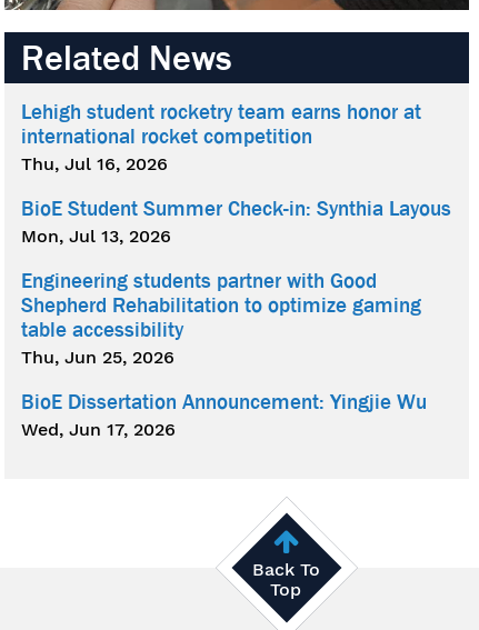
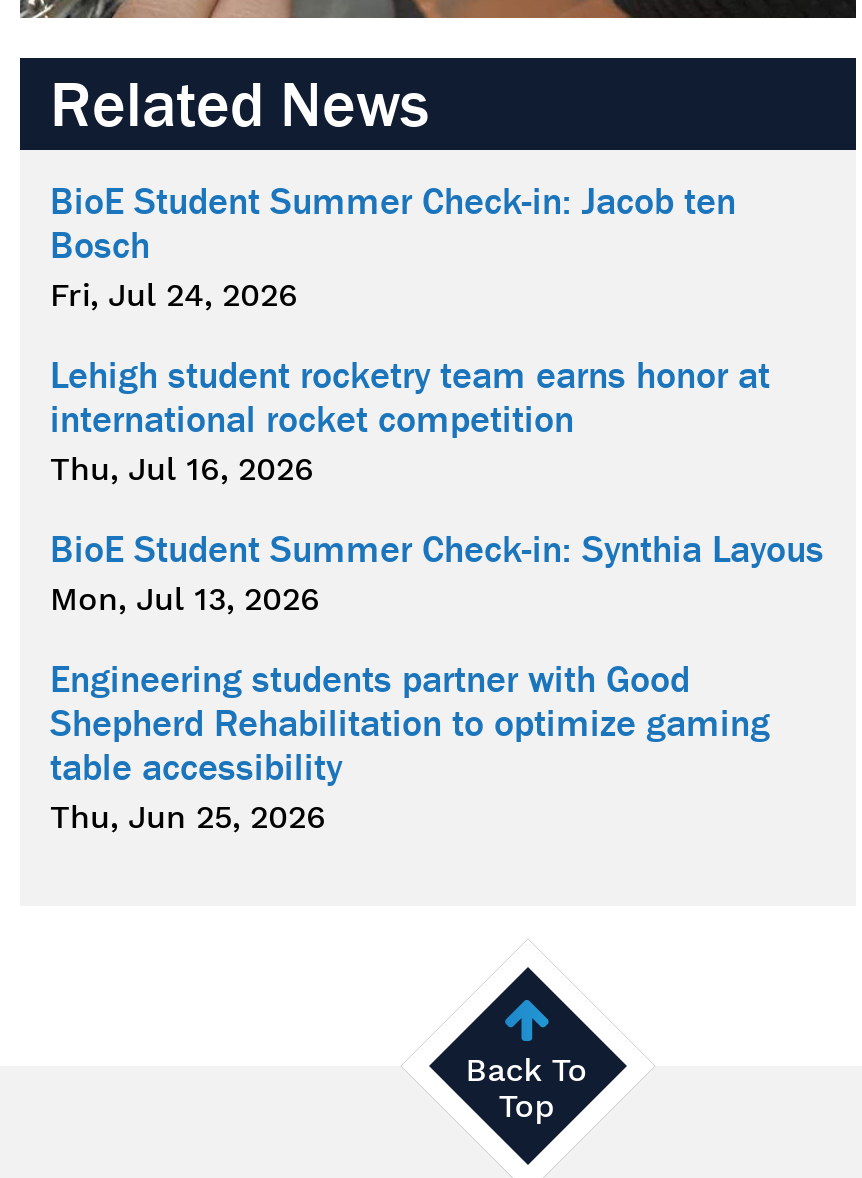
+ BioE Student Summer Check-in: Jacob ten
+ Bosch
+ Fri, Jul 24, 2026

moved down: Lehigh student rocketry team earns honor at | international rocket competition | Thu, Jul 16, 2026 | ... | table accessibility | Thu, Jun 25, 2026

- BioE Dissertation Announcement: Yingjie Wu
- Wed, Jun 17, 2026
